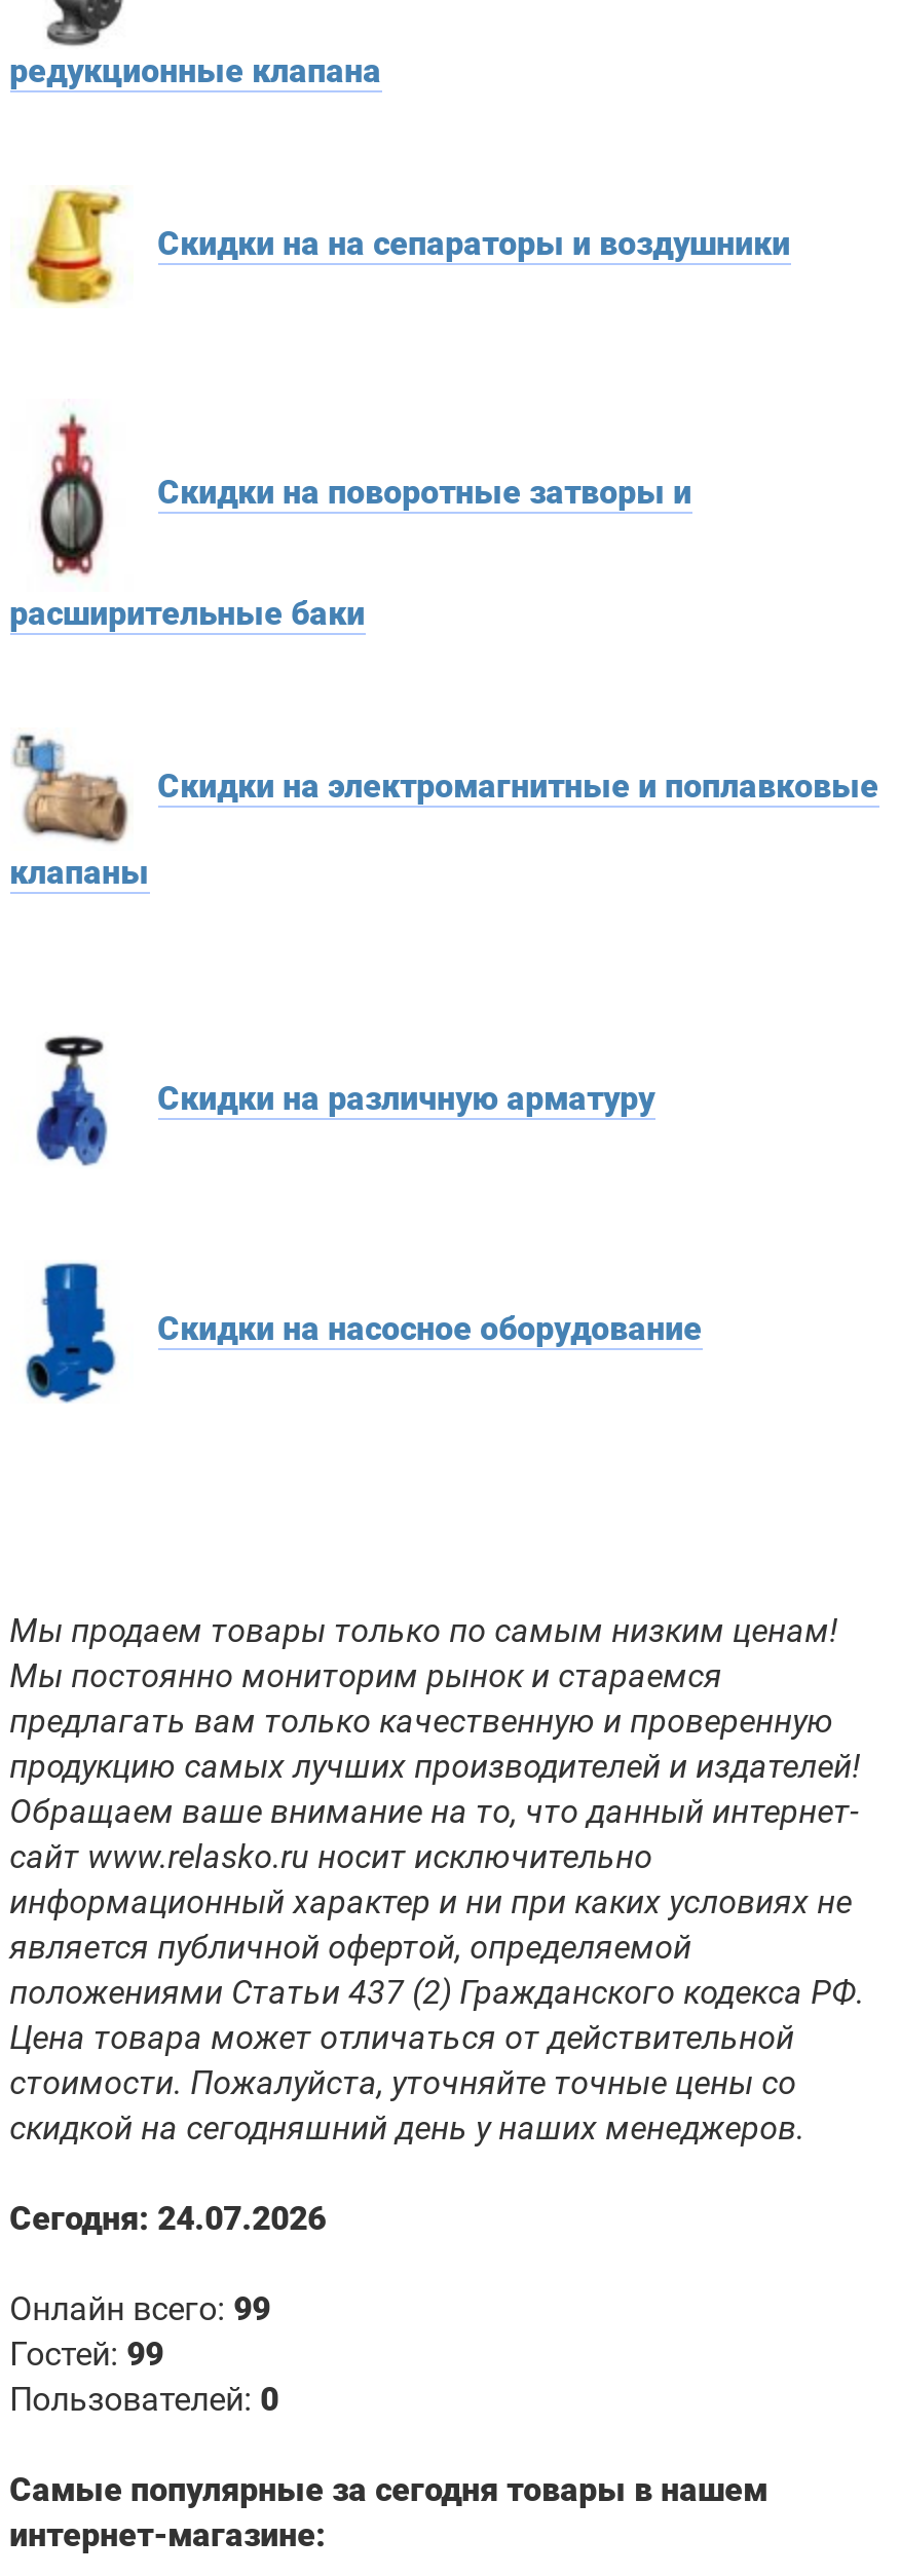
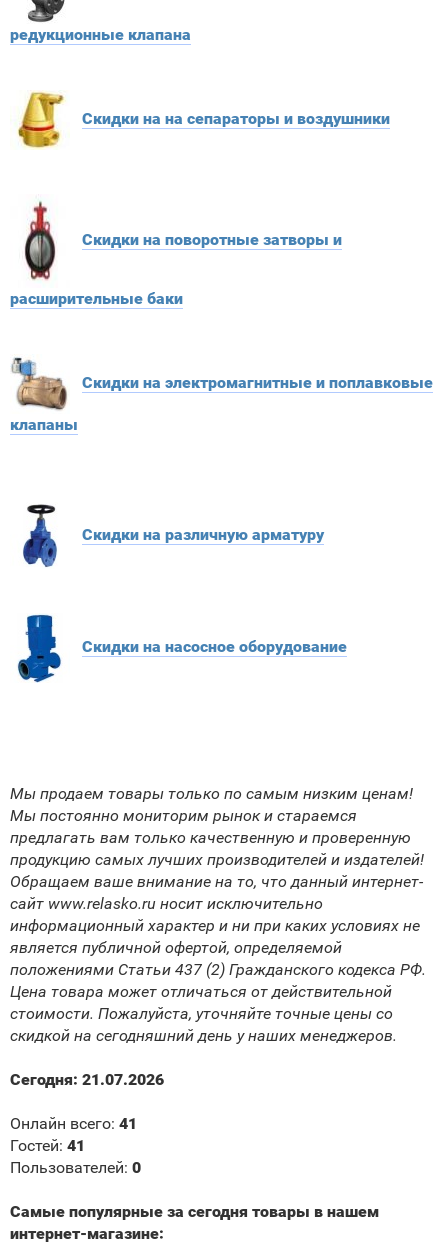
- Сегодня: 24.07.2026
+ Сегодня: 21.07.2026

- Онлайн всего: 99
+ Онлайн всего: 41

- Гостей: 99
+ Гостей: 41
